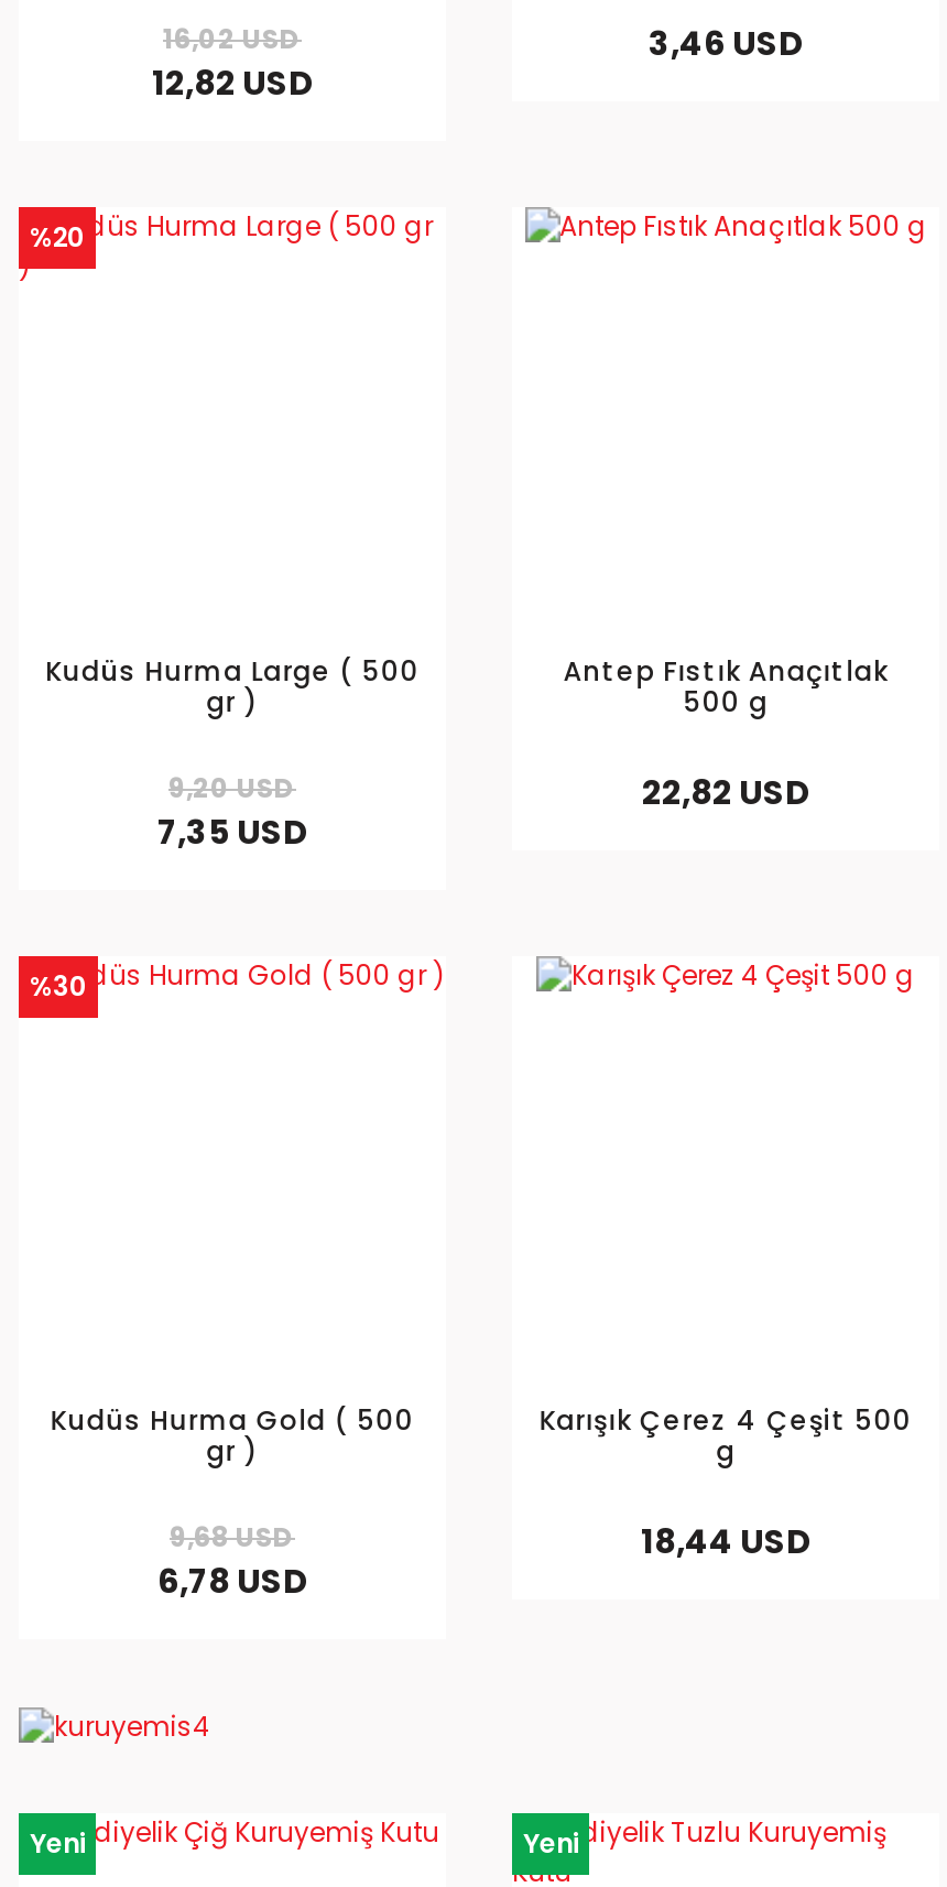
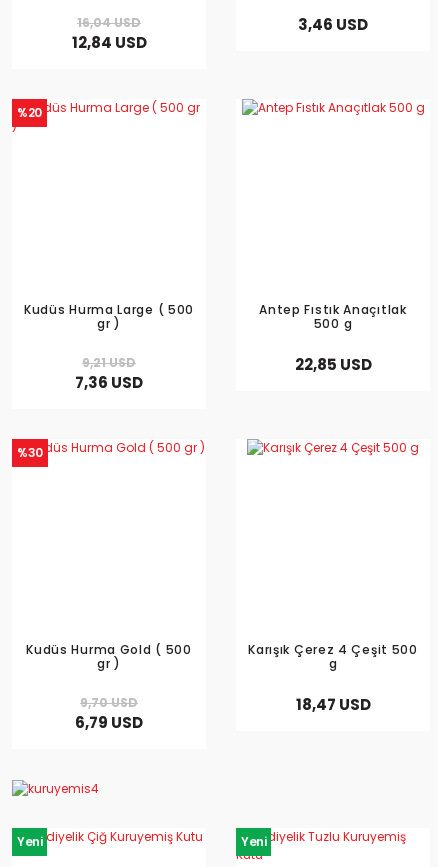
- 16,02 USD
+ 16,04 USD

- 12,82 USD
+ 12,84 USD

- 9,20 USD
+ 9,21 USD

- 22,82 USD
+ 22,85 USD

- 7,35 USD
+ 7,36 USD

- 9,68 USD
+ 9,70 USD

- 18,44 USD
+ 18,47 USD

- 6,78 USD
+ 6,79 USD
